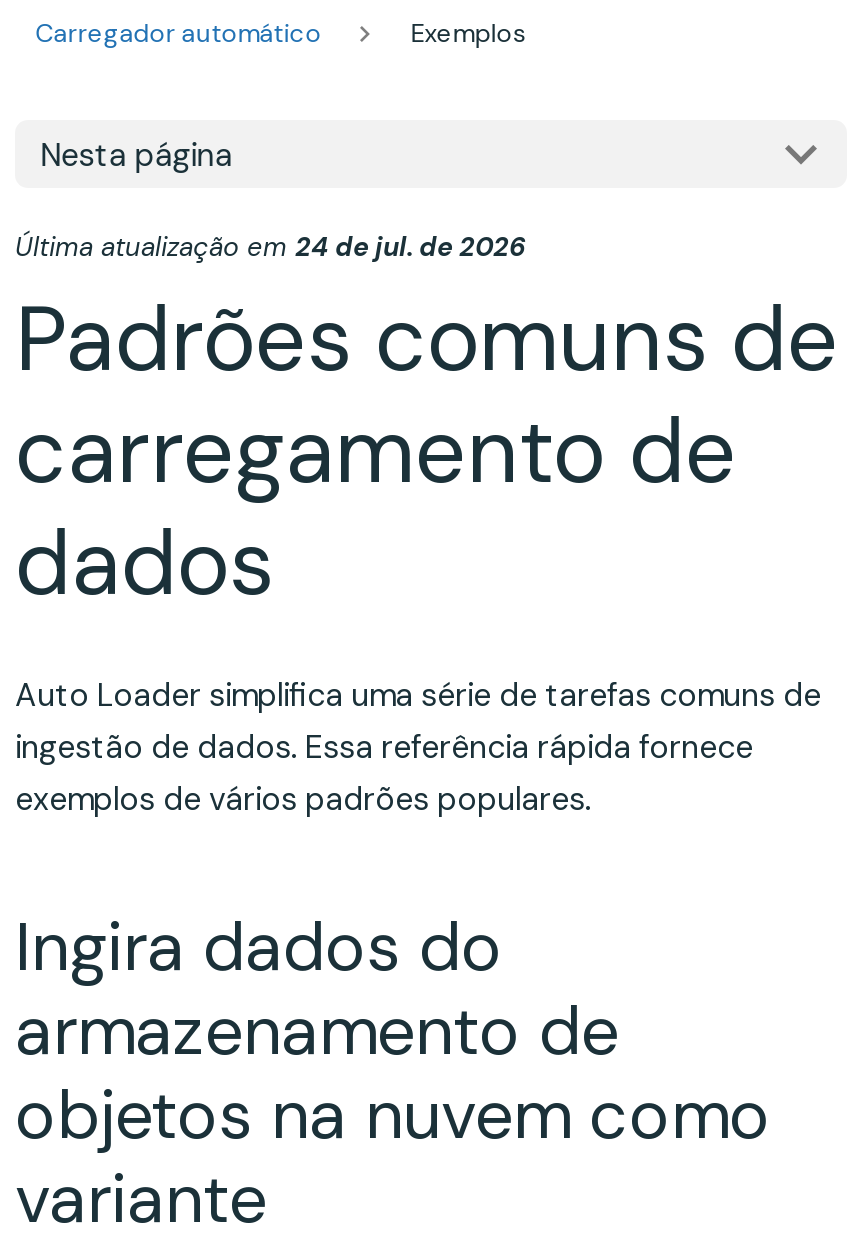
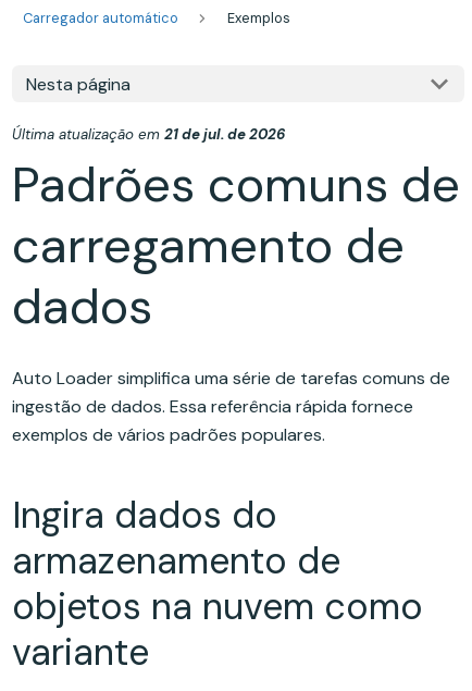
- Última atualização em 24 de jul. de 2026
+ Última atualização em 21 de jul. de 2026
